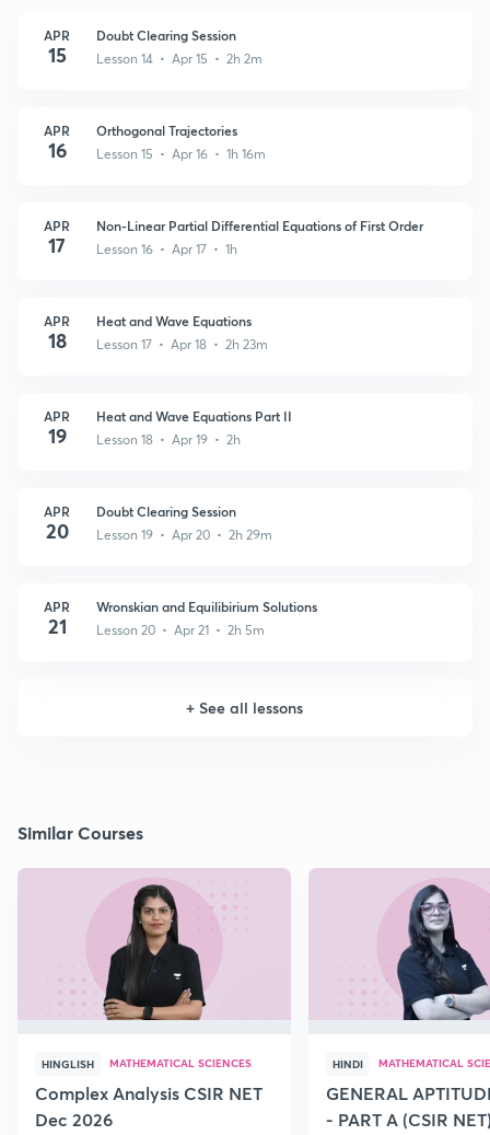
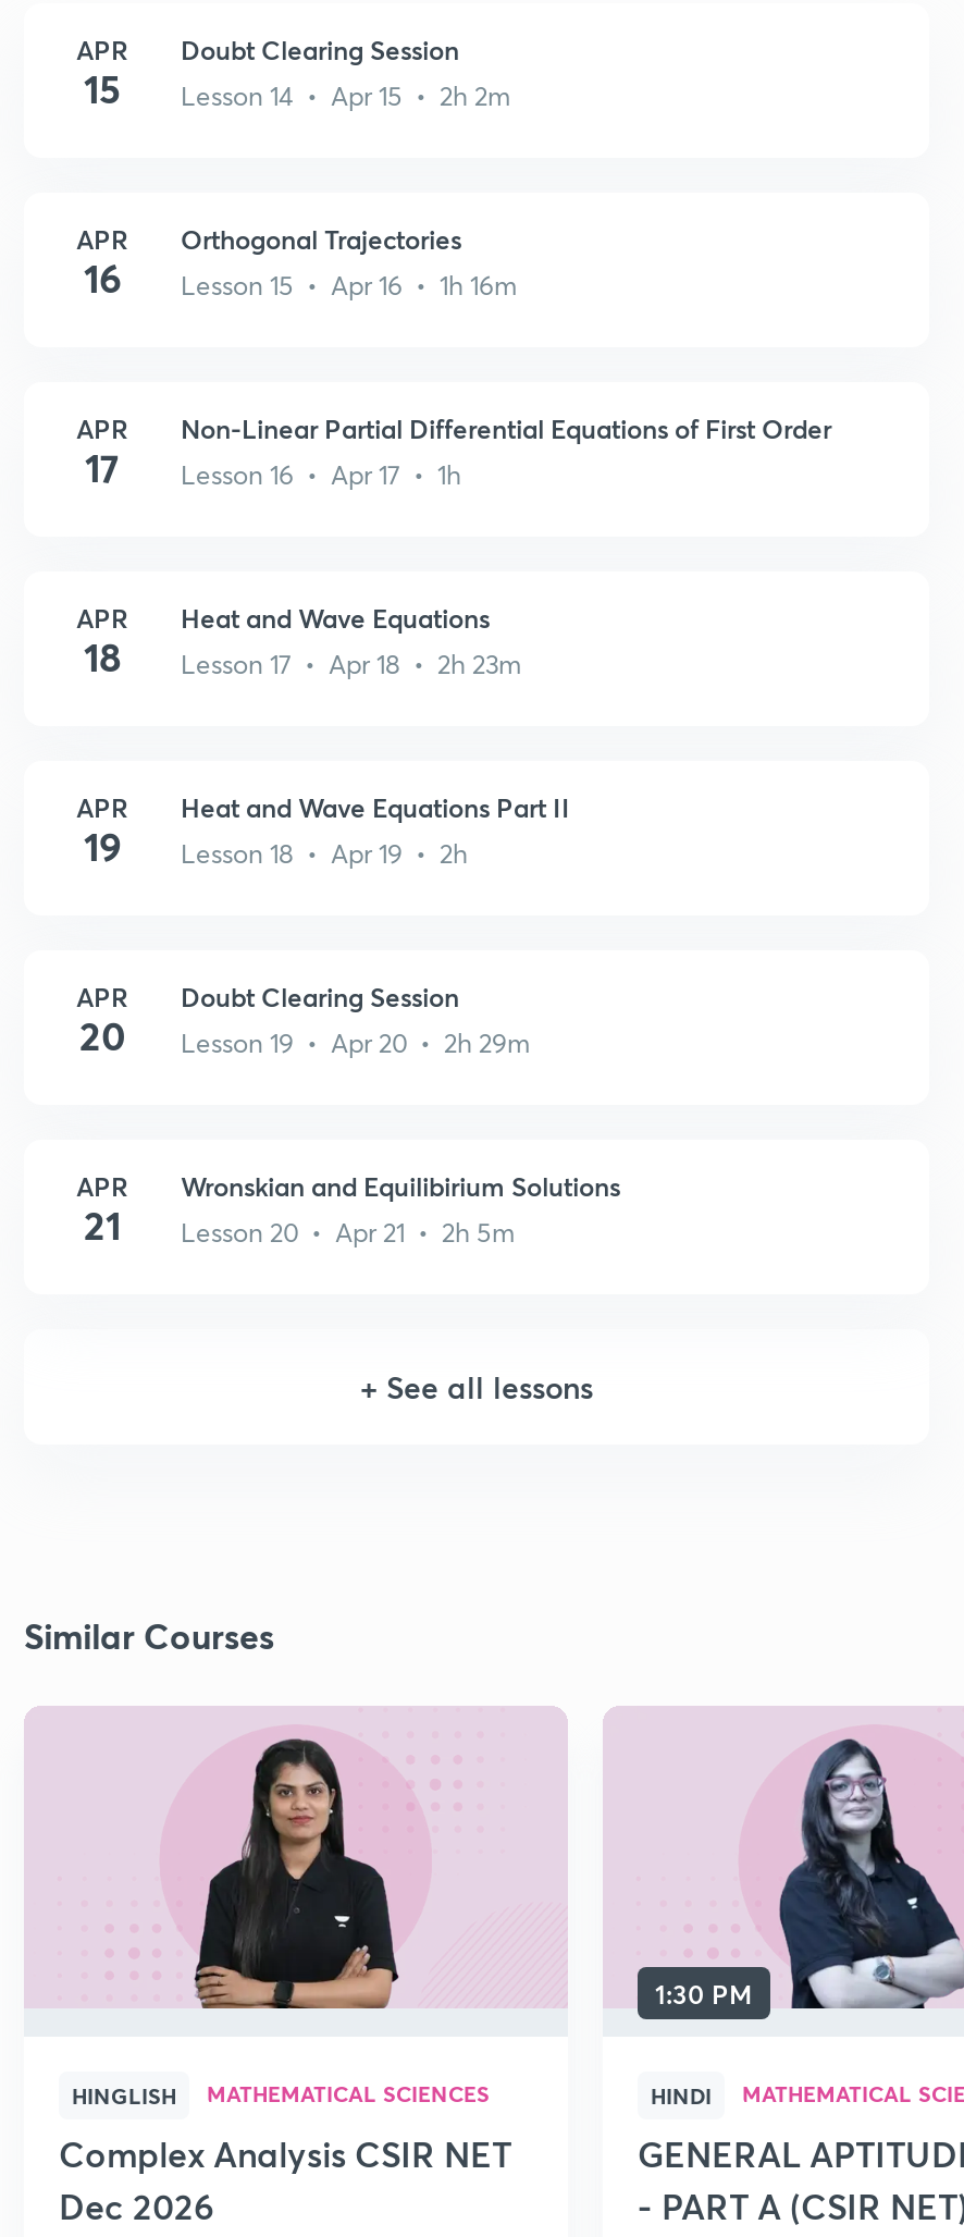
+ 1:30 PM
